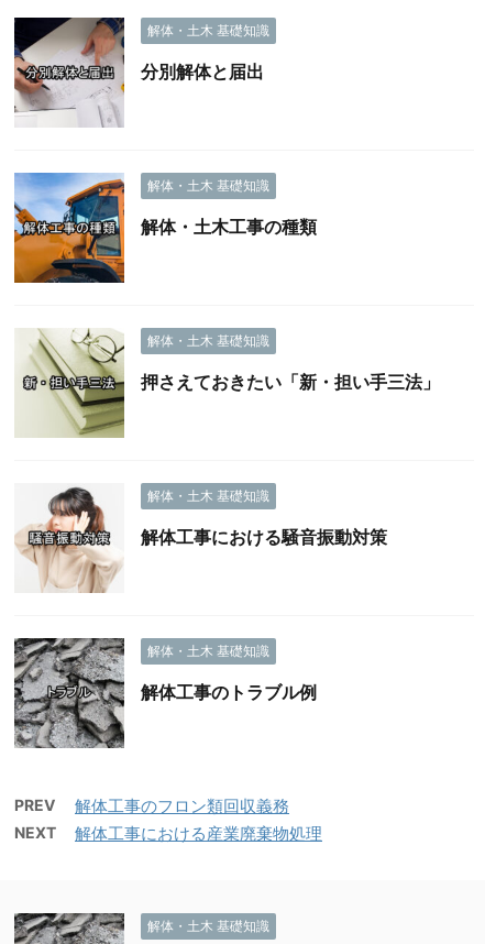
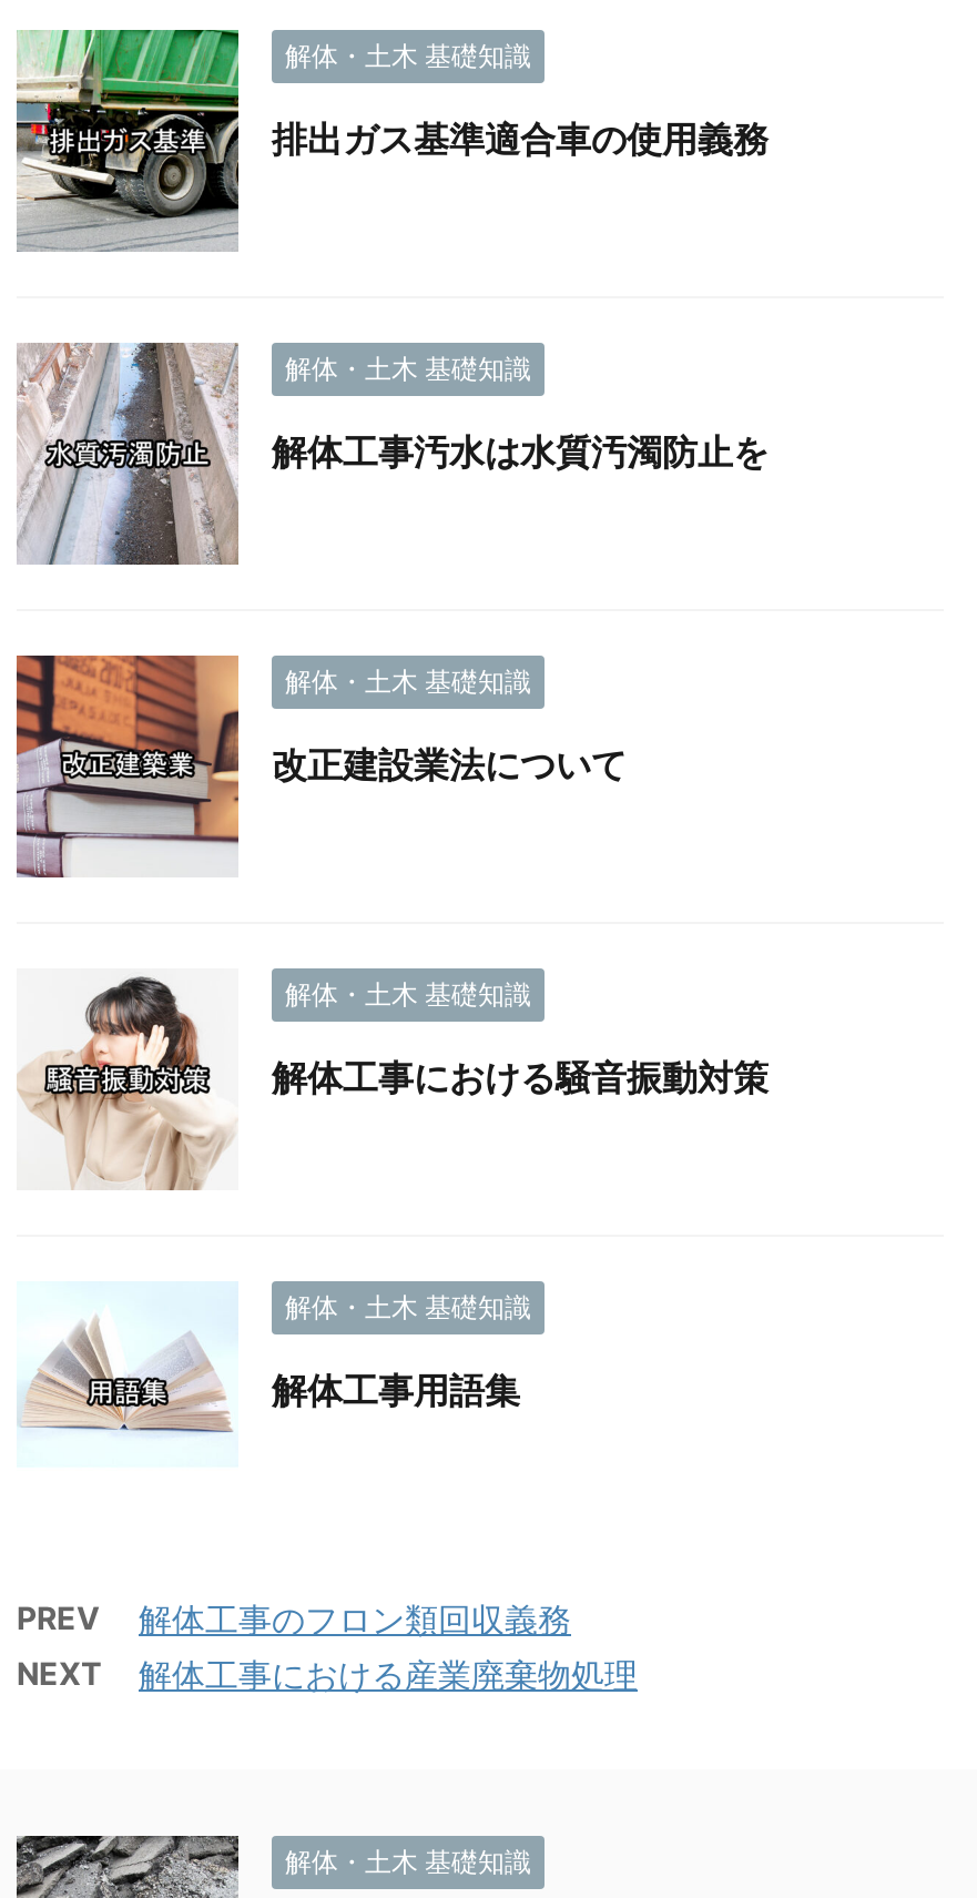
- [image]
- 分別解体と届出
+ [image]
+ 排出ガス基準適合車の使用義務

- [image]
- 解体・土木工事の種類
+ [image]
+ 解体工事汚水は水質汚濁防止を

- [image]
- 押さえておきたい「新・担い手三法」
+ [image]
+ 改正建設業法について

- [image]
- 解体工事のトラブル例
+ [image]
+ 解体工事用語集
